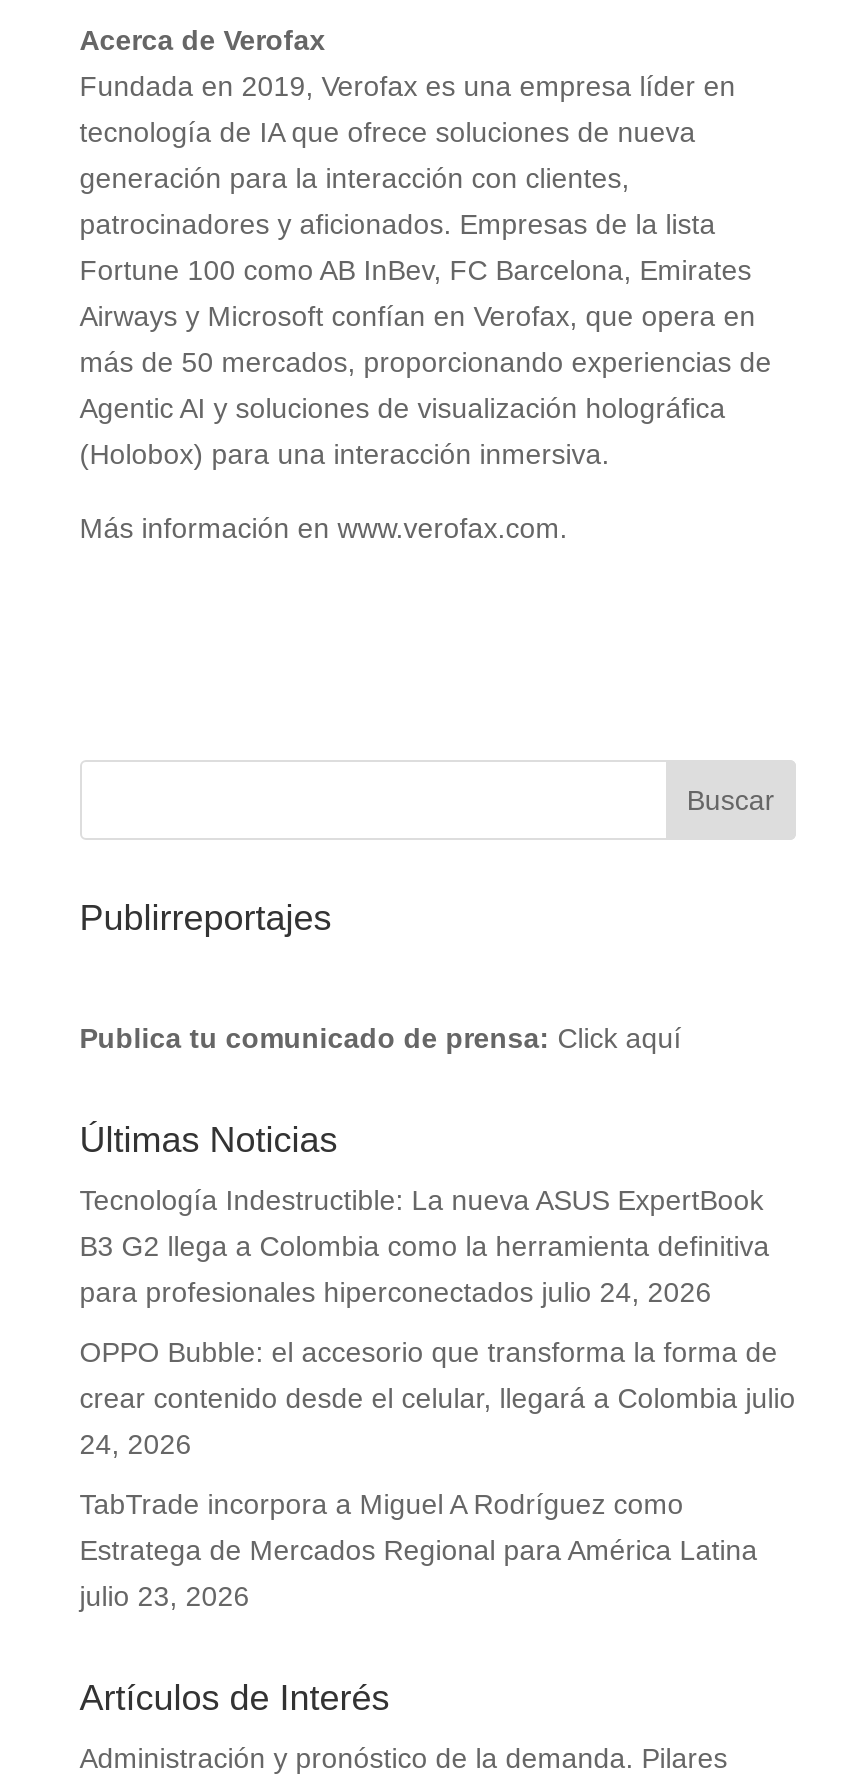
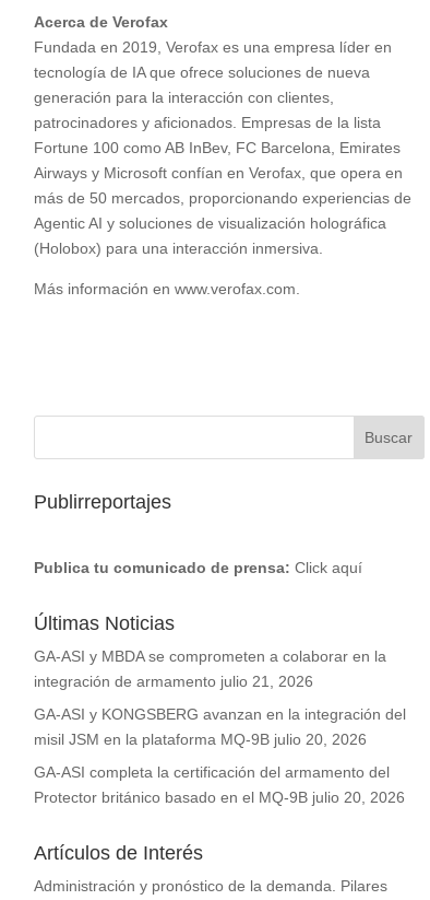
- Tecnología Indestructible: La nueva ASUS ExpertBook
- B3 G2 llega a Colombia como la herramienta definitiva
- para profesionales hiperconectados julio 24, 2026
+ GA-ASI y MBDA se comprometen a colaborar en la
+ integración de armamento julio 21, 2026

- OPPO Bubble: el accesorio que transforma la forma de
- crear contenido desde el celular, llegará a Colombia julio
- 24, 2026
+ GA-ASI y KONGSBERG avanzan en la integración del
+ misil JSM en la plataforma MQ-9B julio 20, 2026

- TabTrade incorpora a Miguel A Rodríguez como
- Estratega de Mercados Regional para América Latina
- julio 23, 2026
+ GA-ASI completa la certificación del armamento del
+ Protector británico basado en el MQ-9B julio 20, 2026
